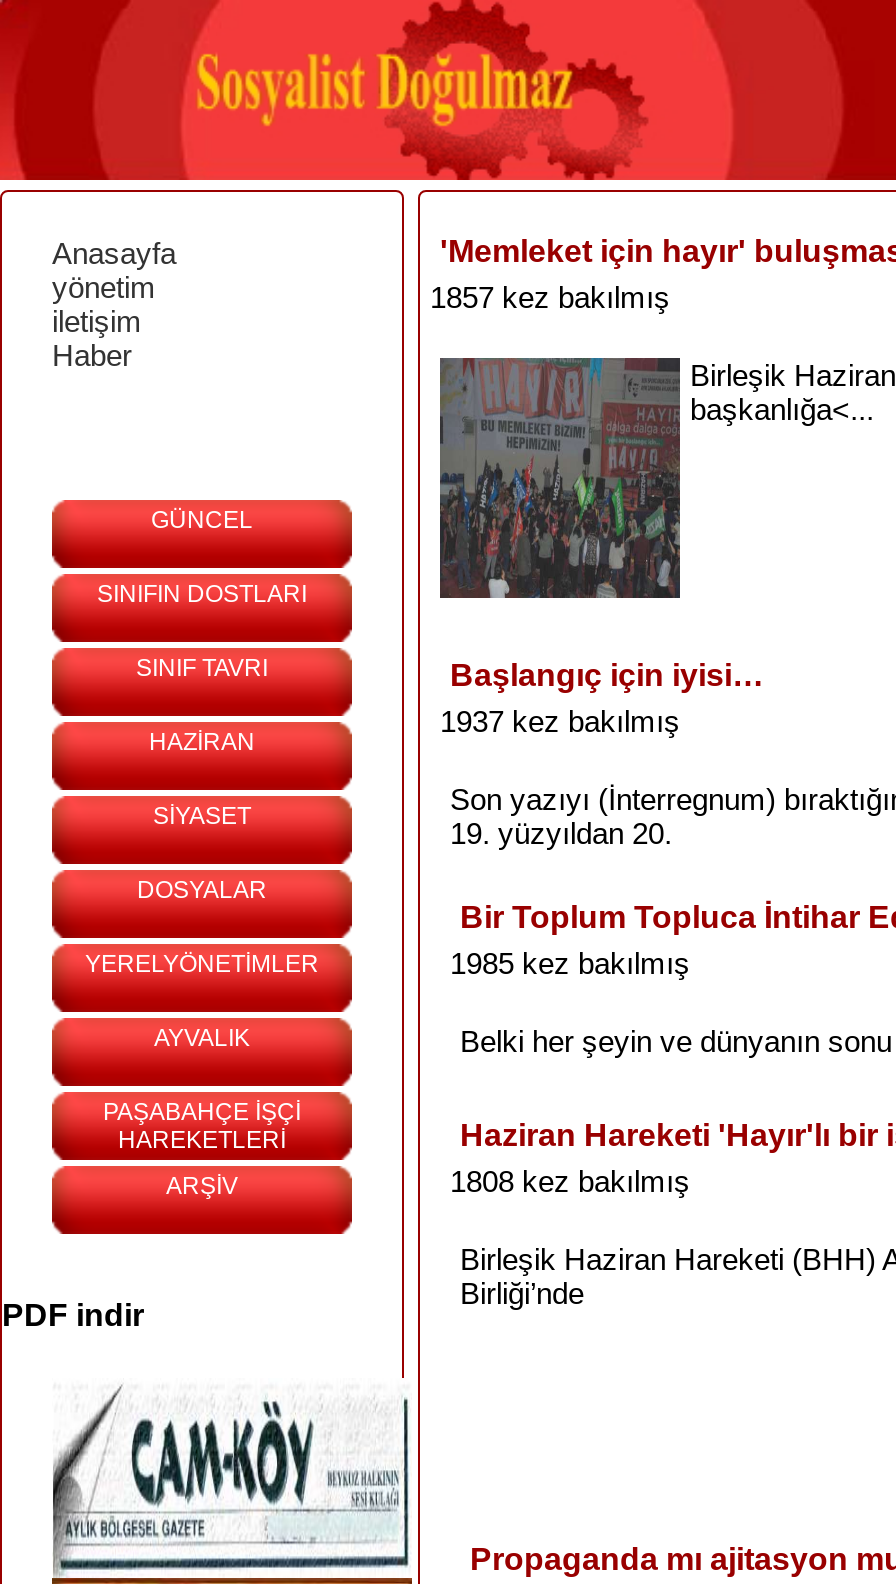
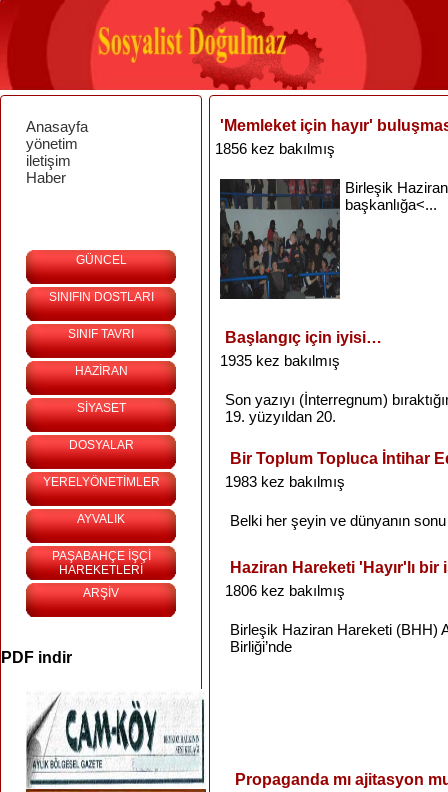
- 1857 kez bakılmış
+ 1856 kez bakılmış

- [image]
+ [image]

- 1937 kez bakılmış
+ 1935 kez bakılmış

- 1985 kez bakılmış
+ 1983 kez bakılmış

- 1808 kez bakılmış
+ 1806 kez bakılmış
